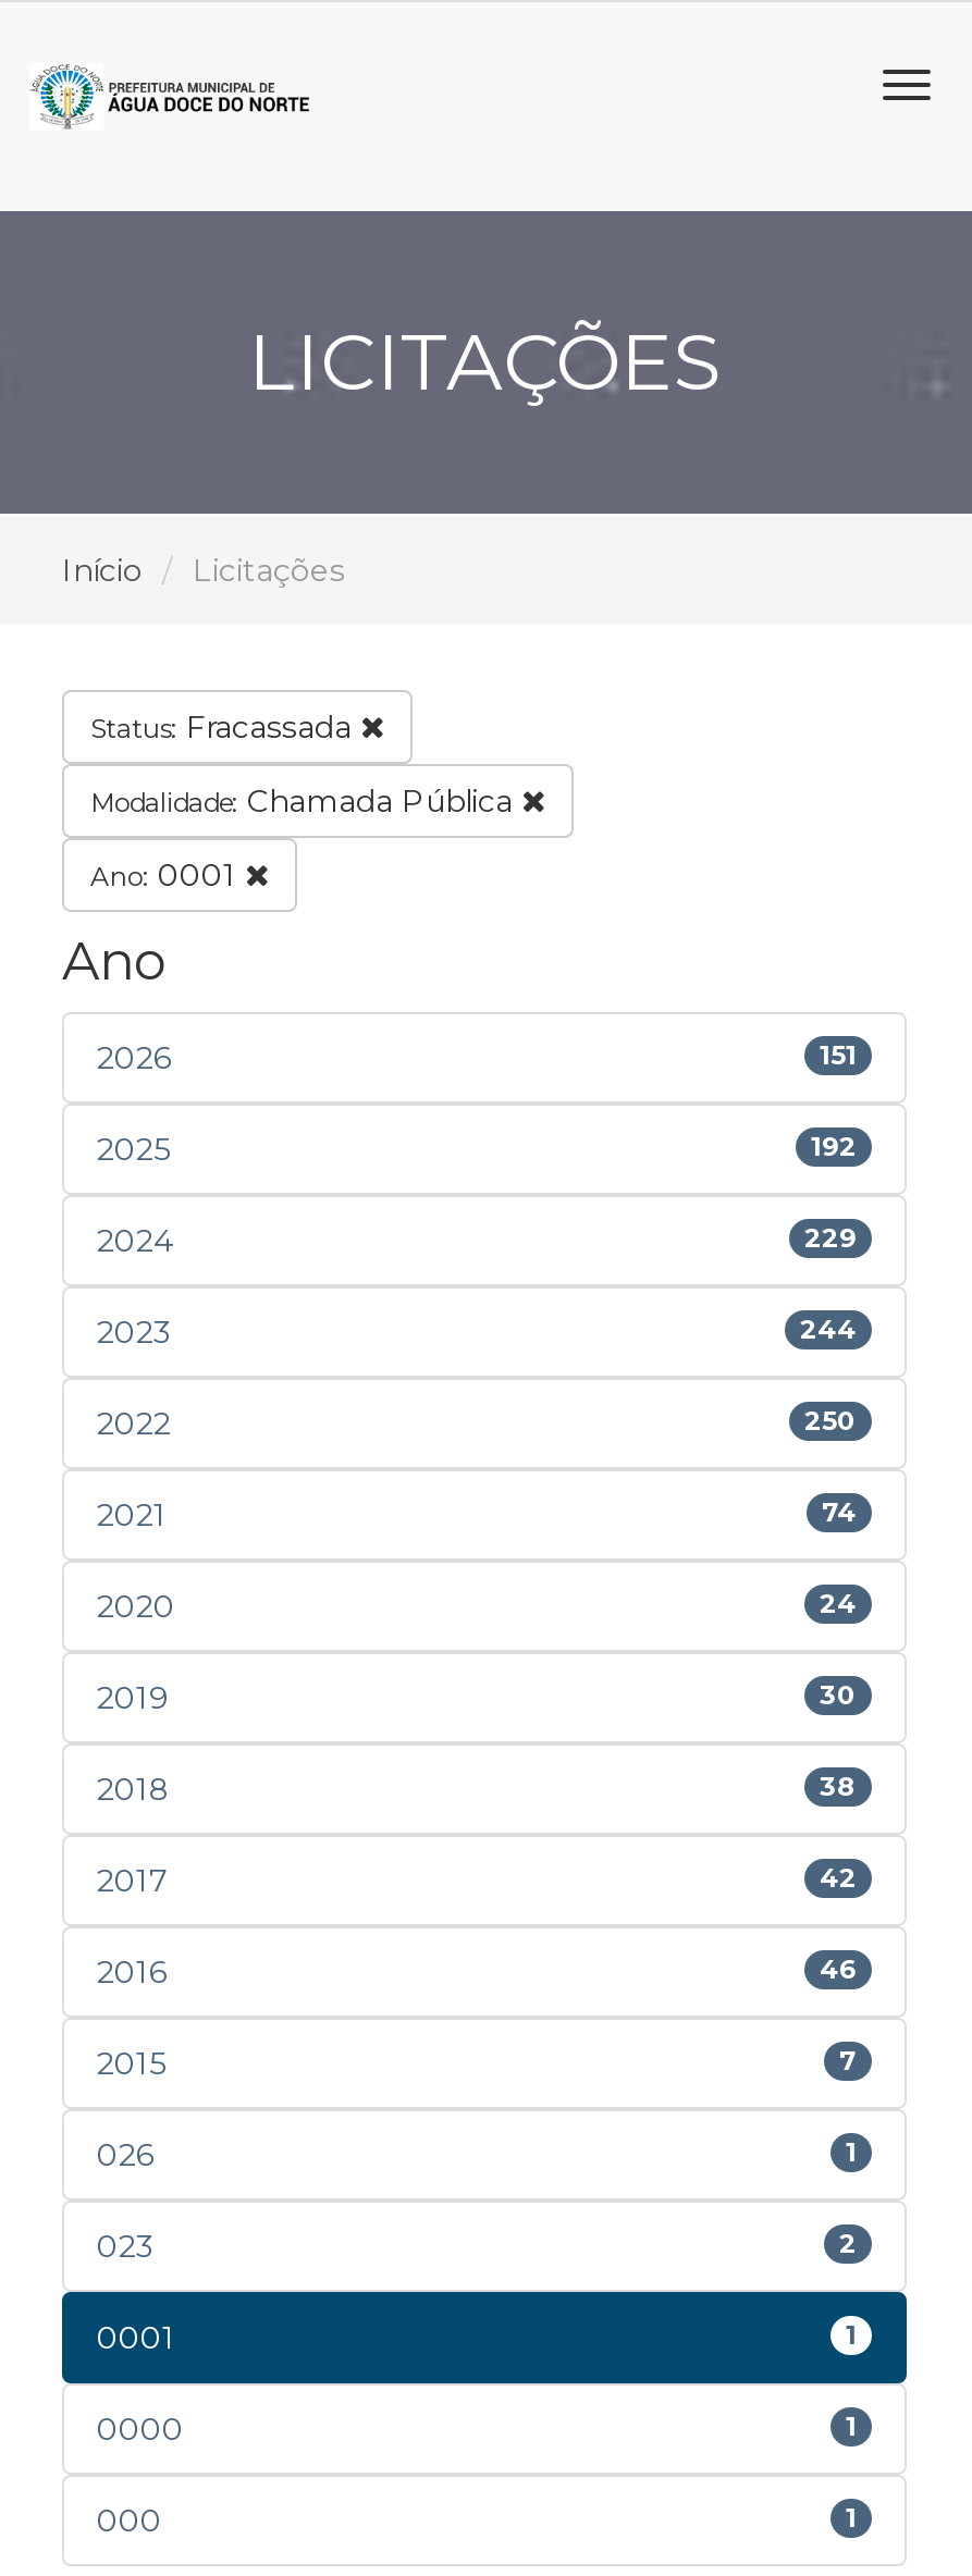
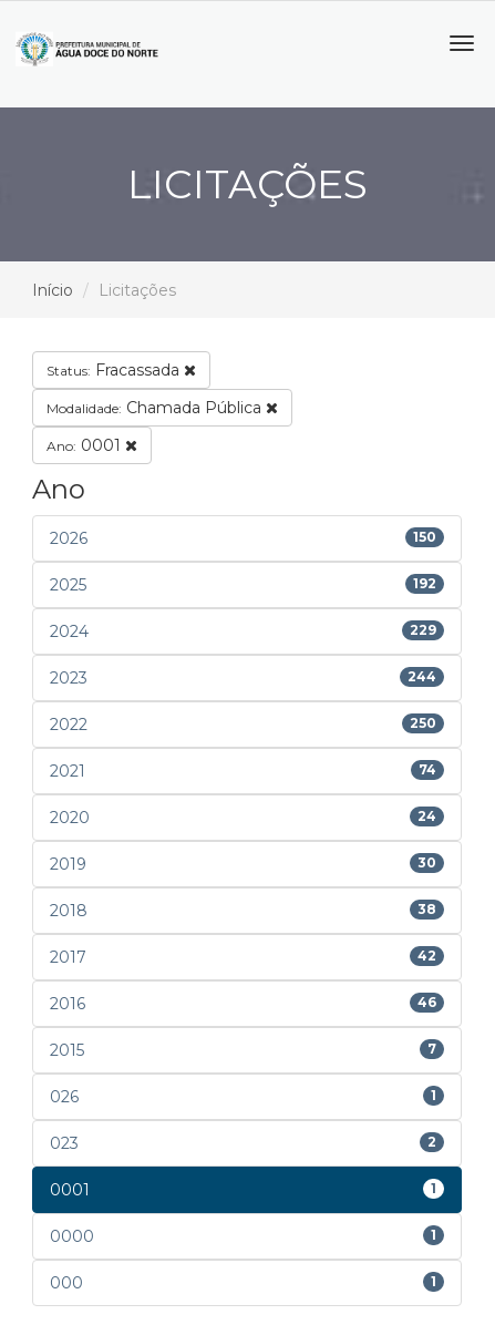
- 151
+ 150
